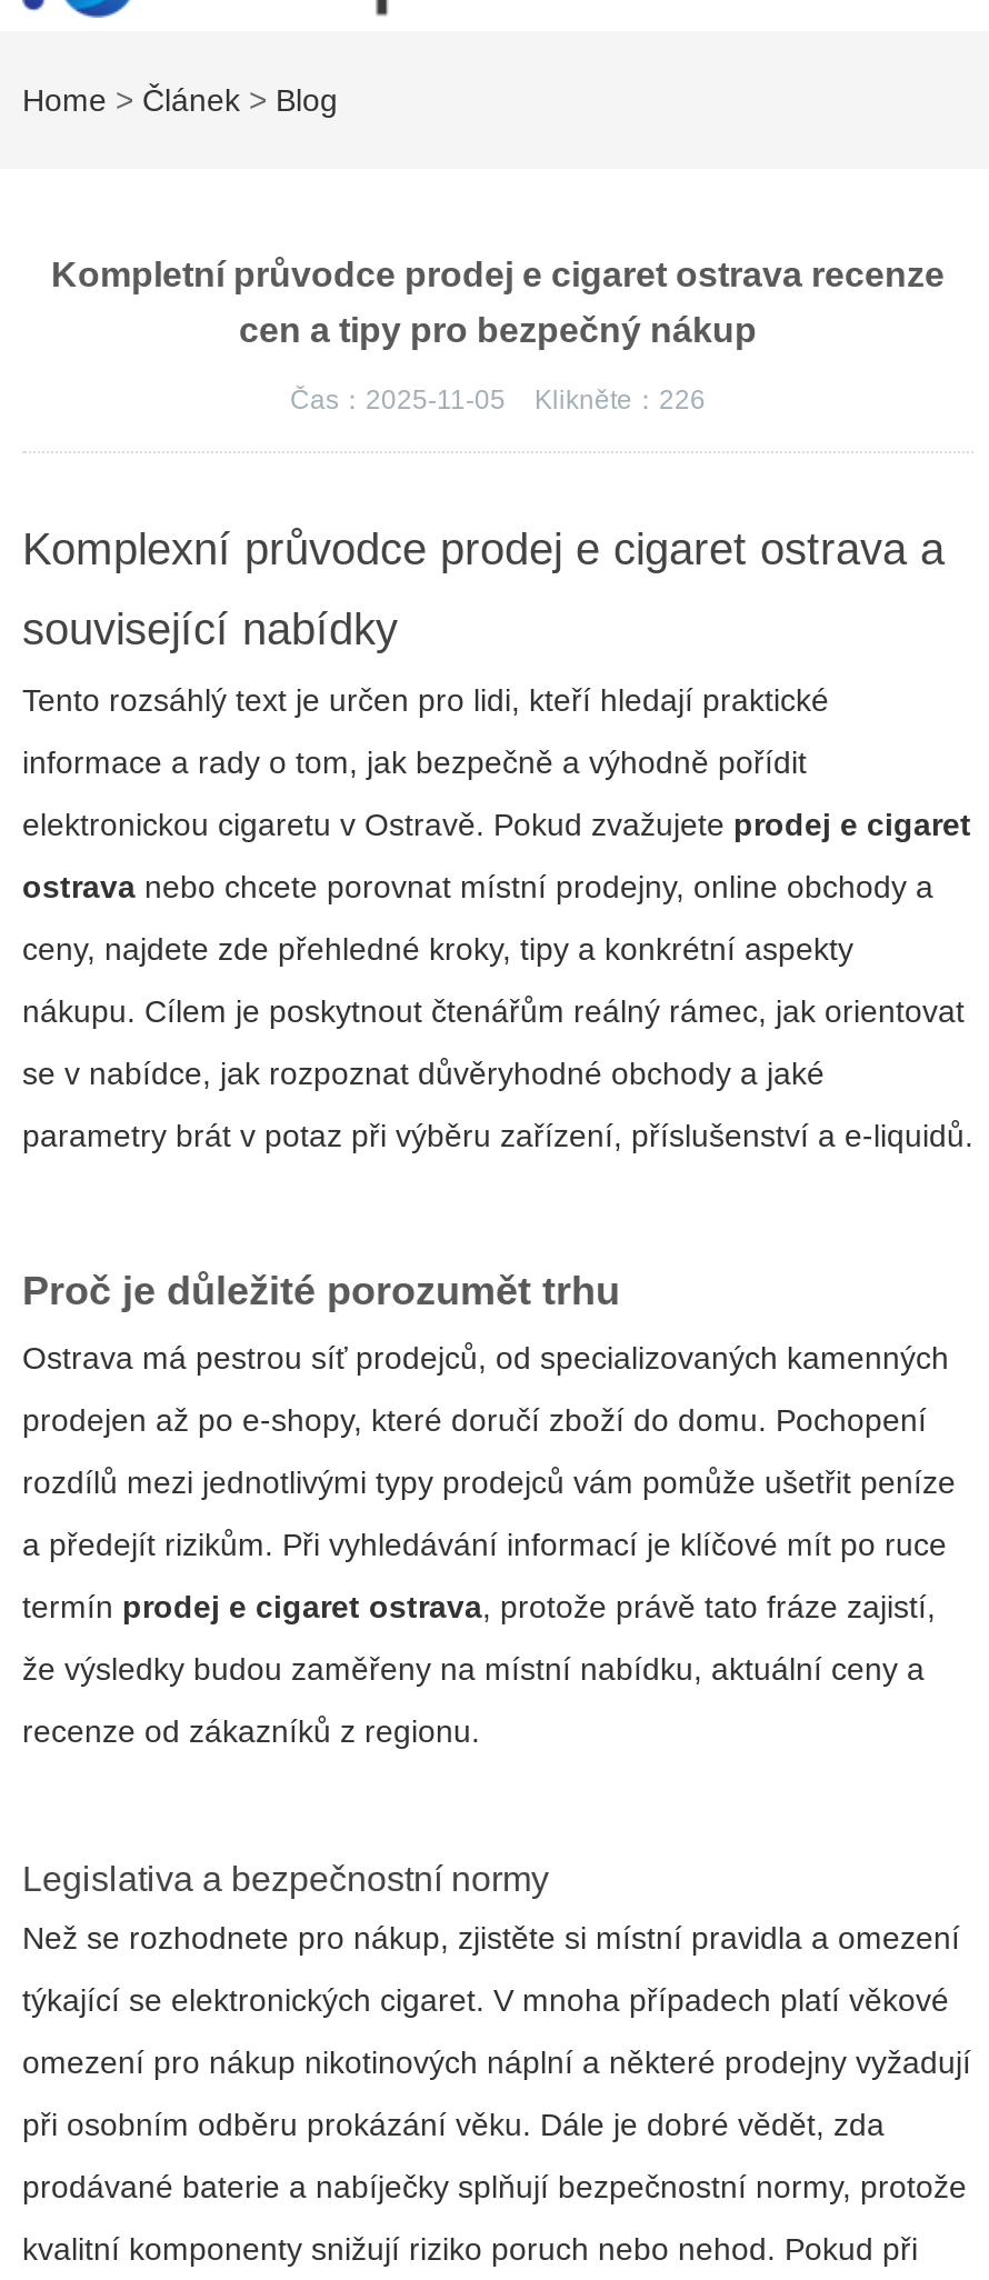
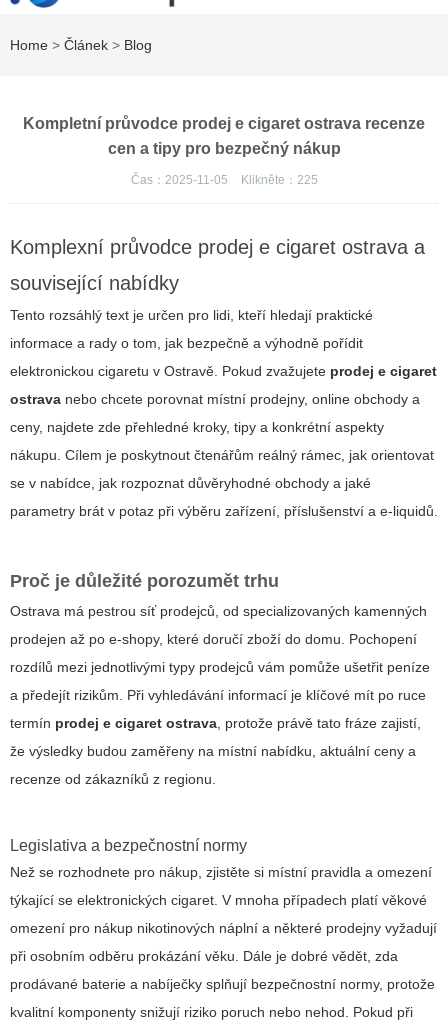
- Čas：2025-11-05 Klikněte：226
+ Čas：2025-11-05 Klikněte：225
